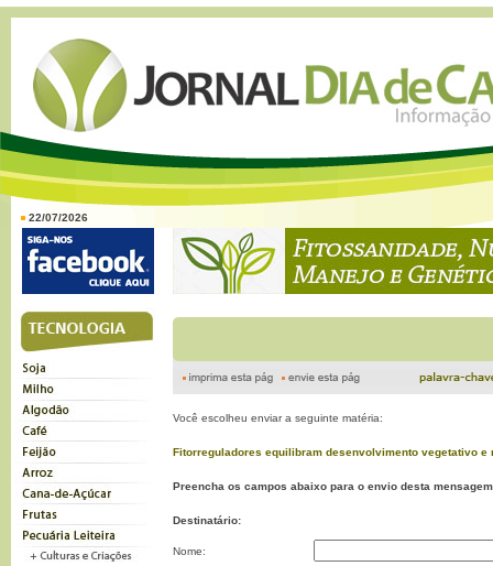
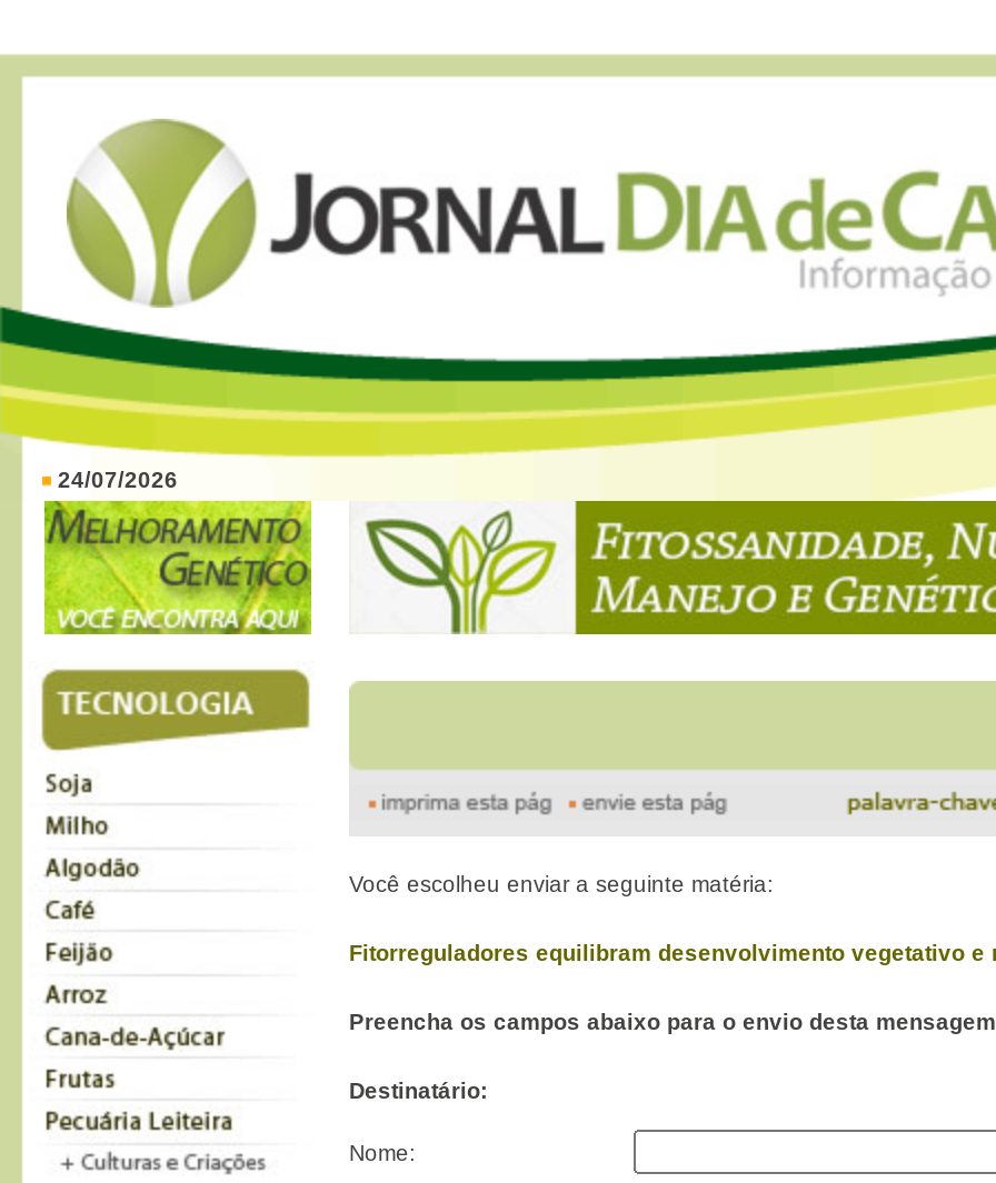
- 22/07/2026
+ 24/07/2026

- [image]
+ [image]
